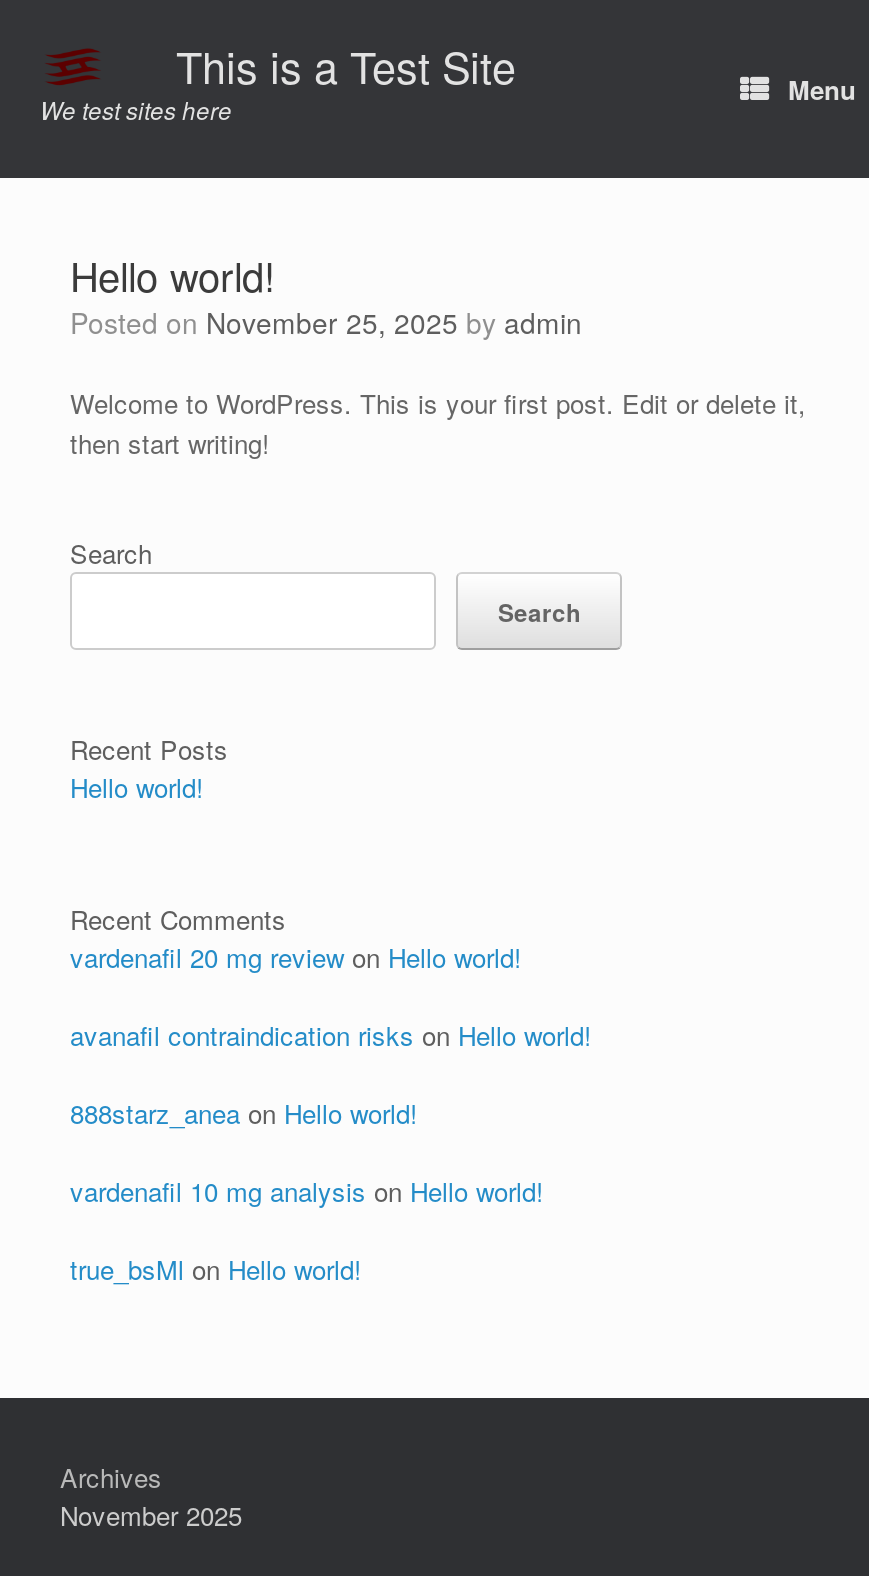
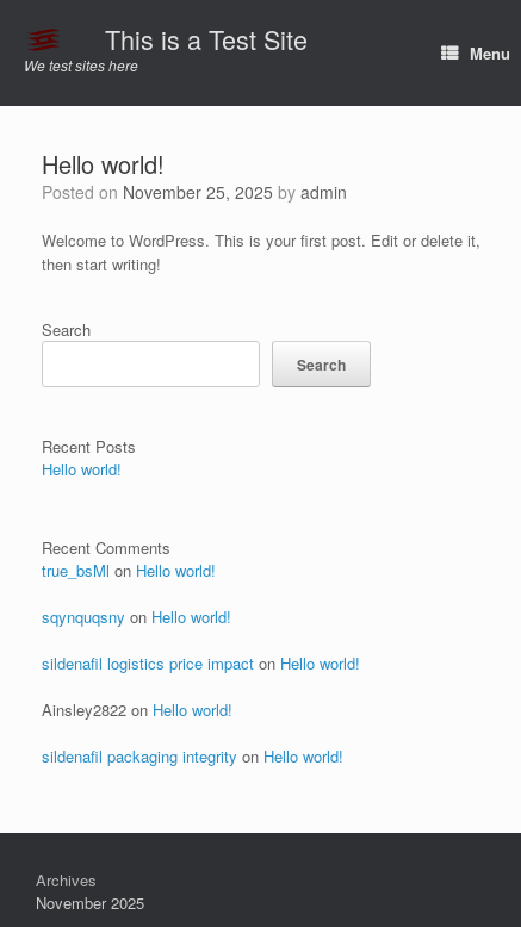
- vardenafil 20 mg review on Hello world!
- avanafil contraindication risks on Hello world!
- 888starz_anea on Hello world!
- vardenafil 10 mg analysis on Hello world!

moved up: true_bsMl on Hello world!

+ sqynquqsny on Hello world!
+ sildenafil logistics price impact on Hello world!
+ Ainsley2822 on Hello world!
+ sildenafil packaging integrity on Hello world!
